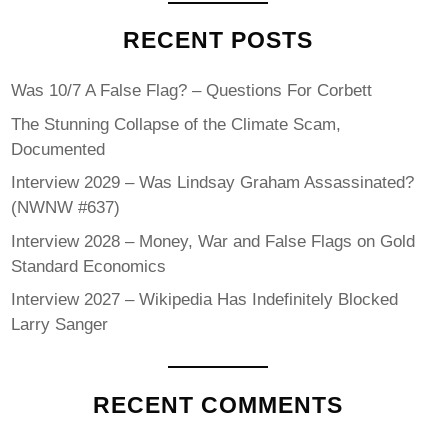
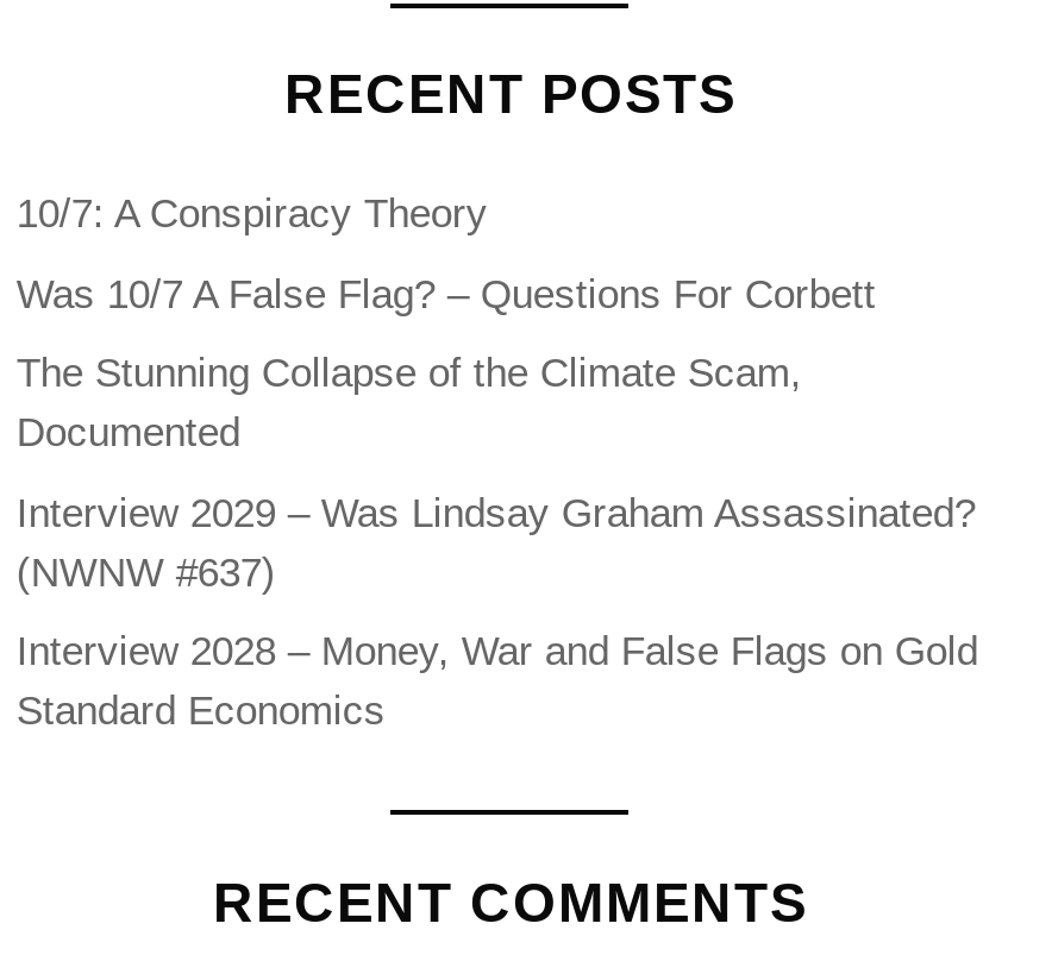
+ 10/7: A Conspiracy Theory

moved down: Was 10/7 A False Flag? – Questions For Corbett | The Stunning Collapse of the Climate Scam, | Documented | Interview 2029 – Was Lindsay Graham Assassinated? | (NWNW #637) | Interview 2028 – Money, War and False Flags on Gold | Standard Economics

- Interview 2027 – Wikipedia Has Indefinitely Blocked
- Larry Sanger
